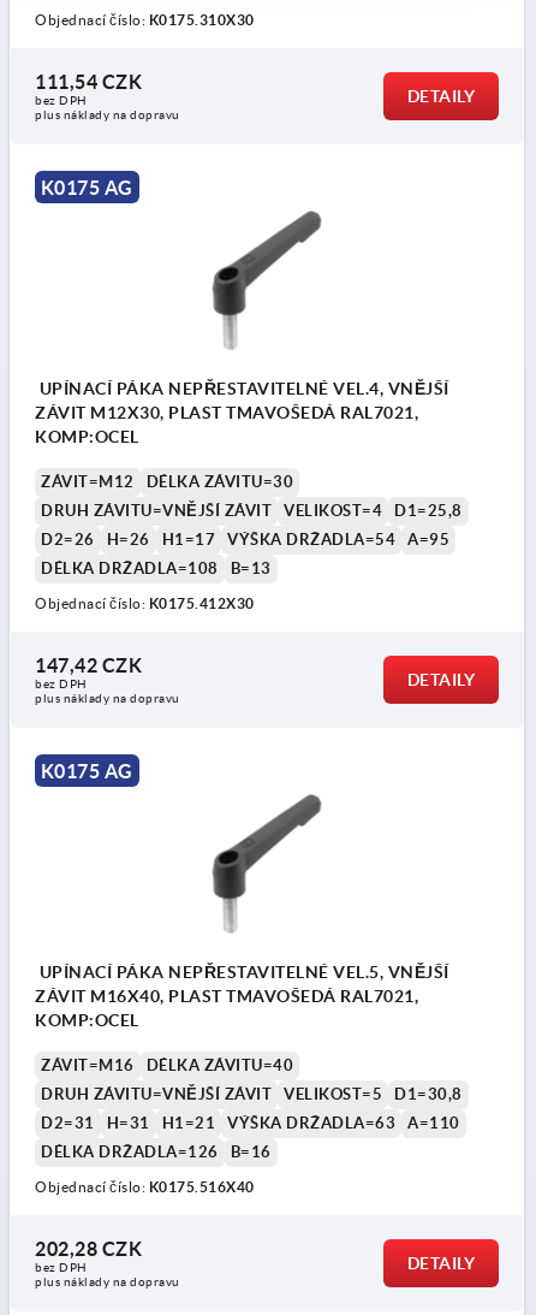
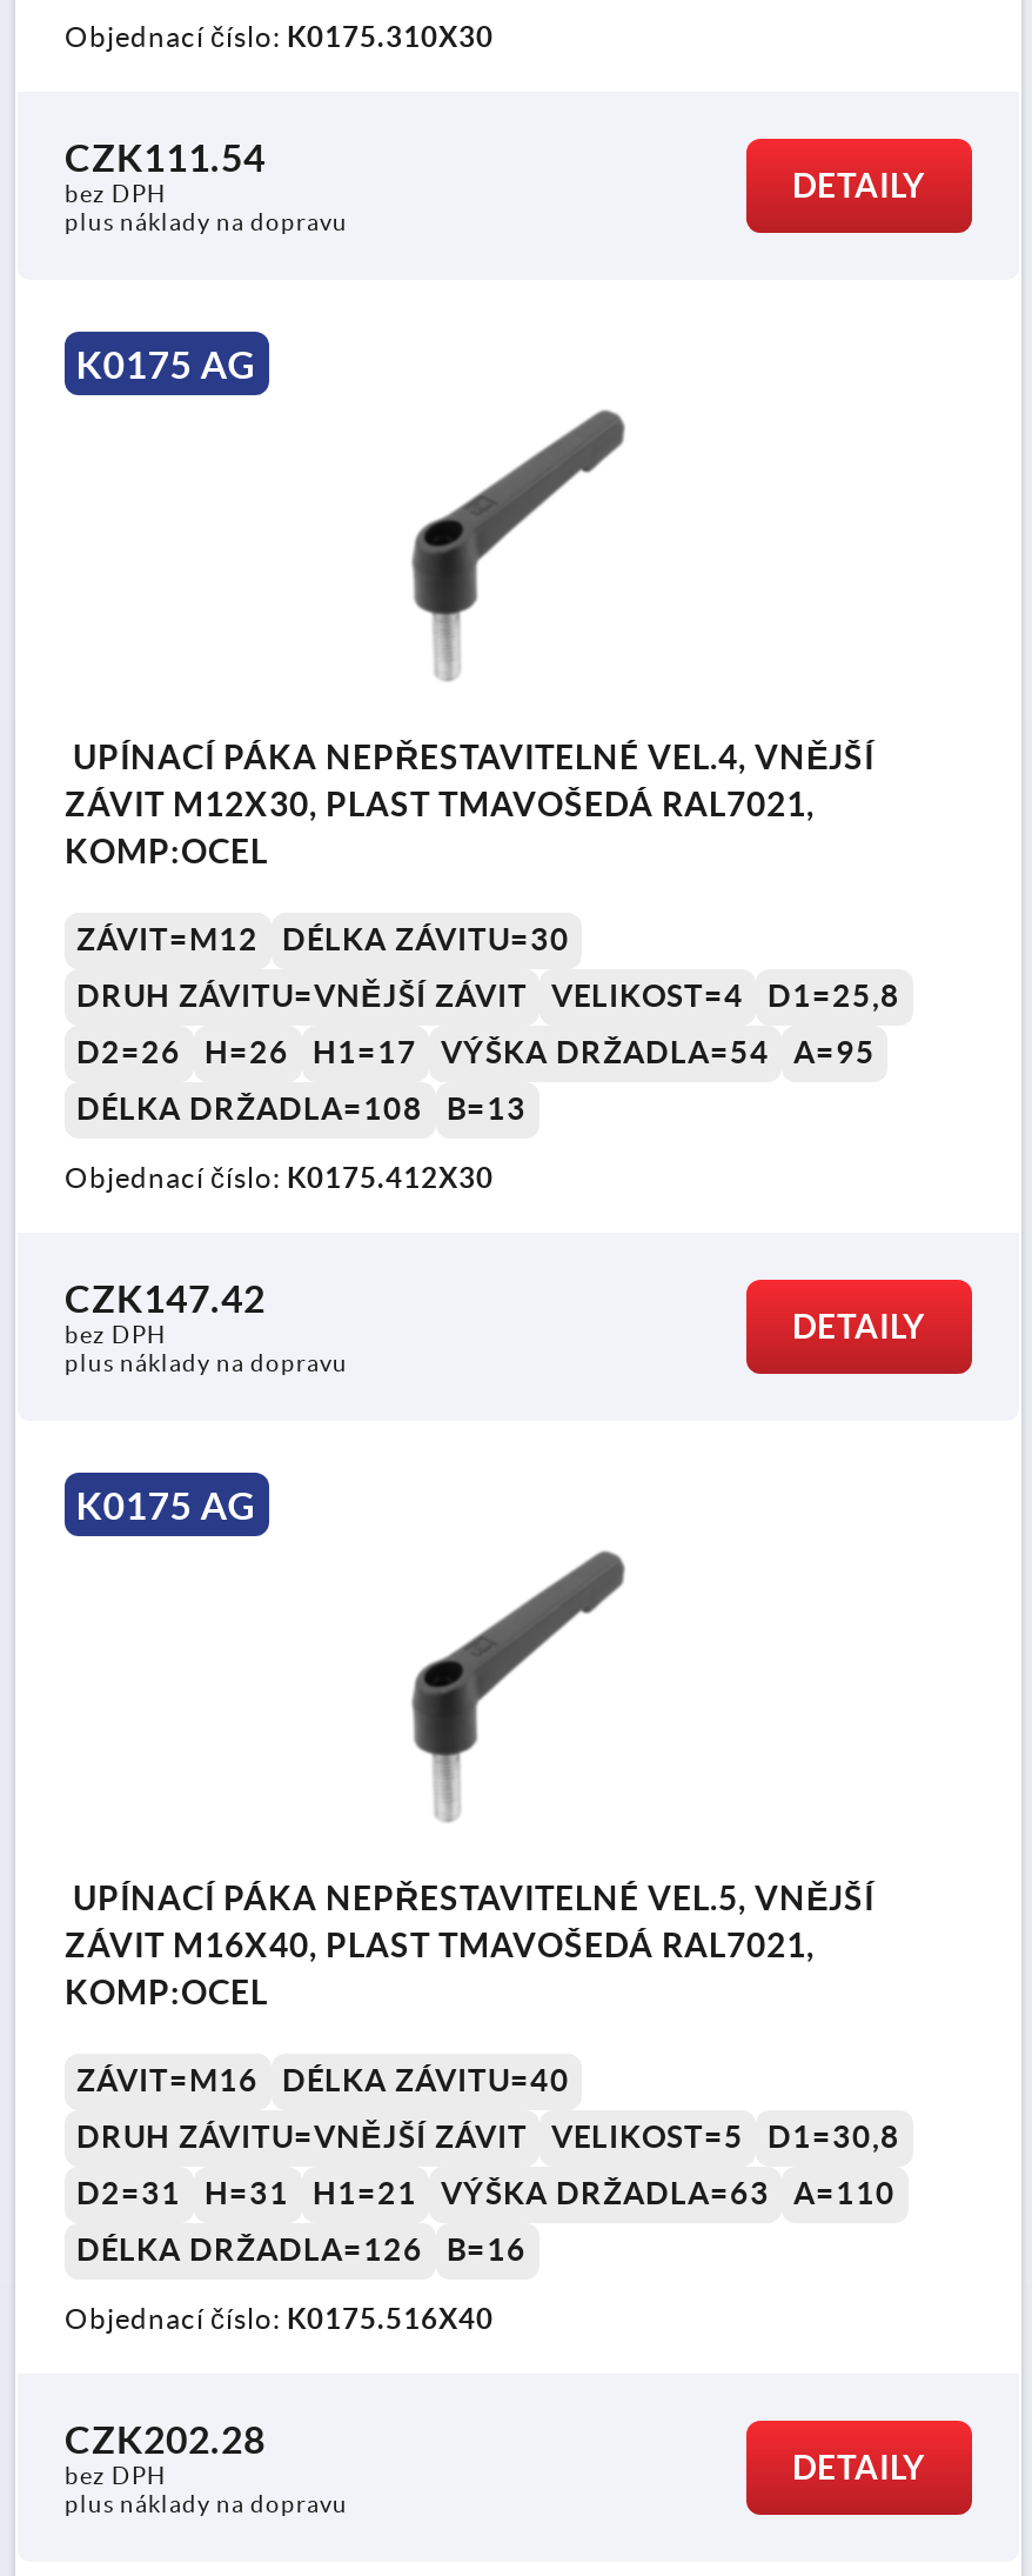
- 111,54 CZK
+ CZK111.54

- 147,42 CZK
+ CZK147.42

- 202,28 CZK
+ CZK202.28
